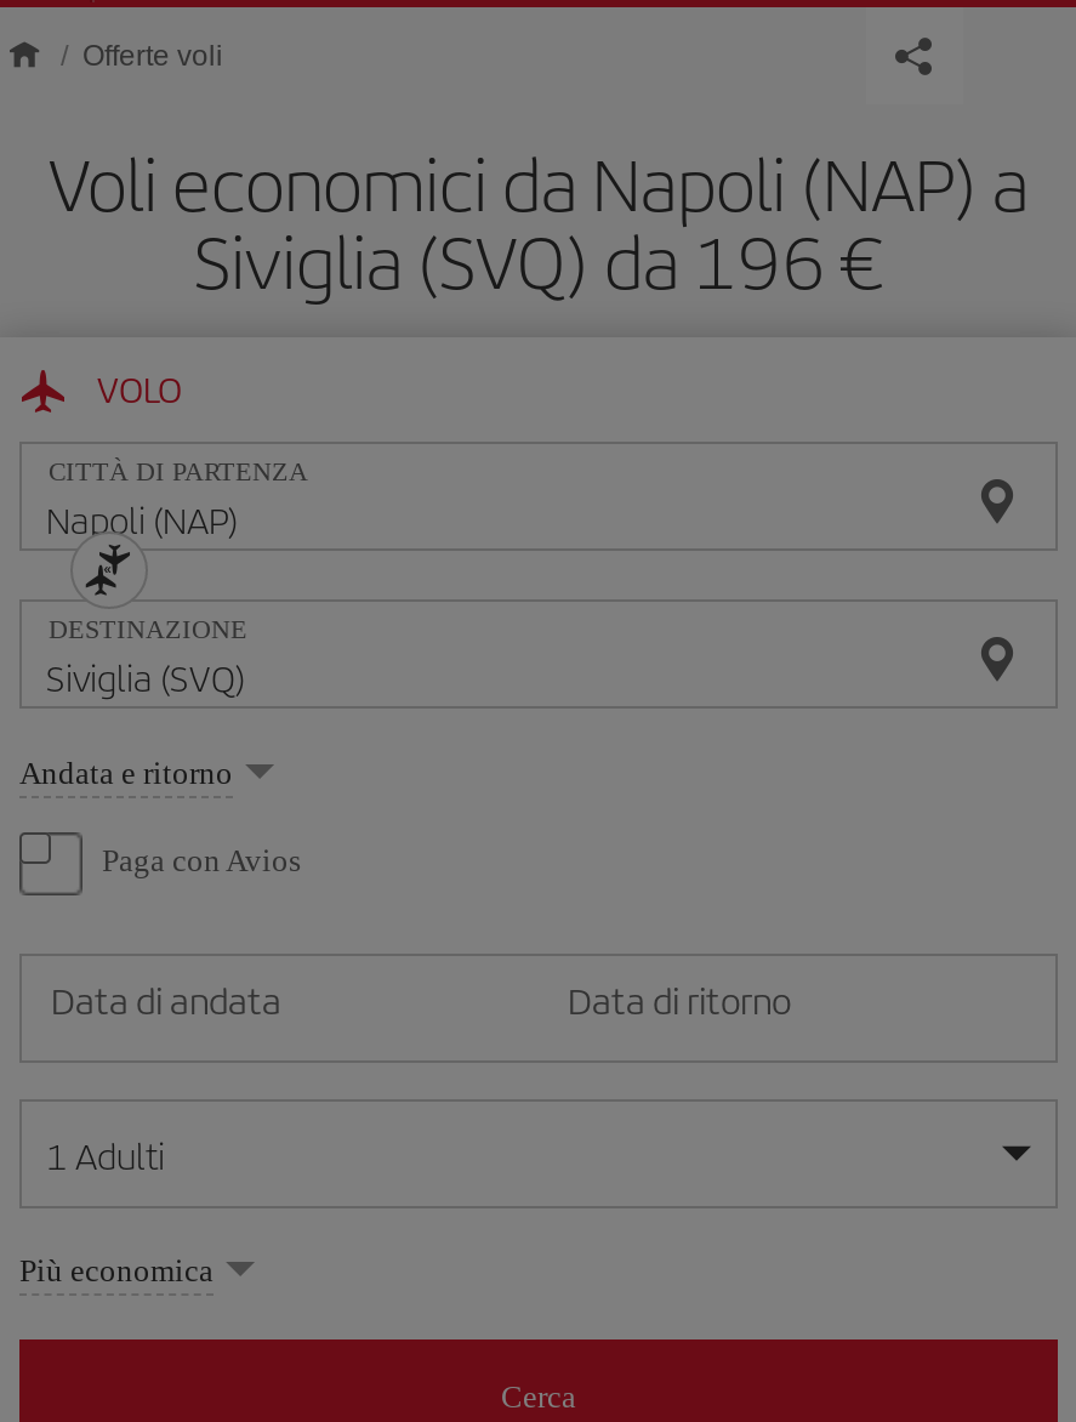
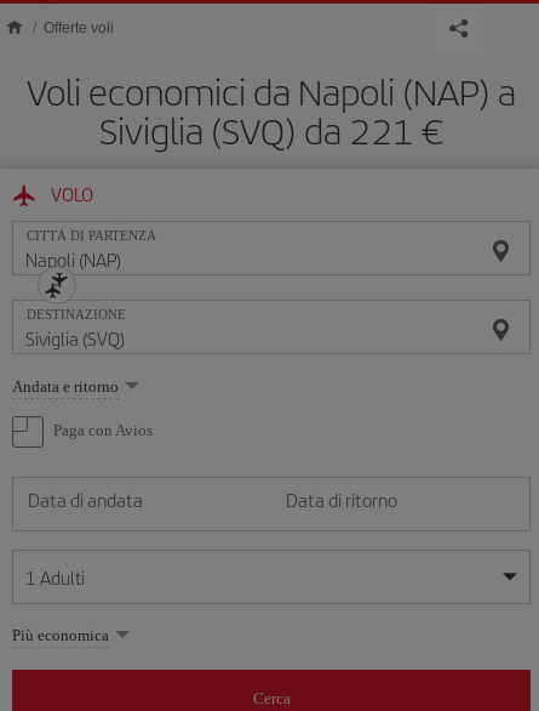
- Siviglia (SVQ) da 196 €
+ Siviglia (SVQ) da 221 €
